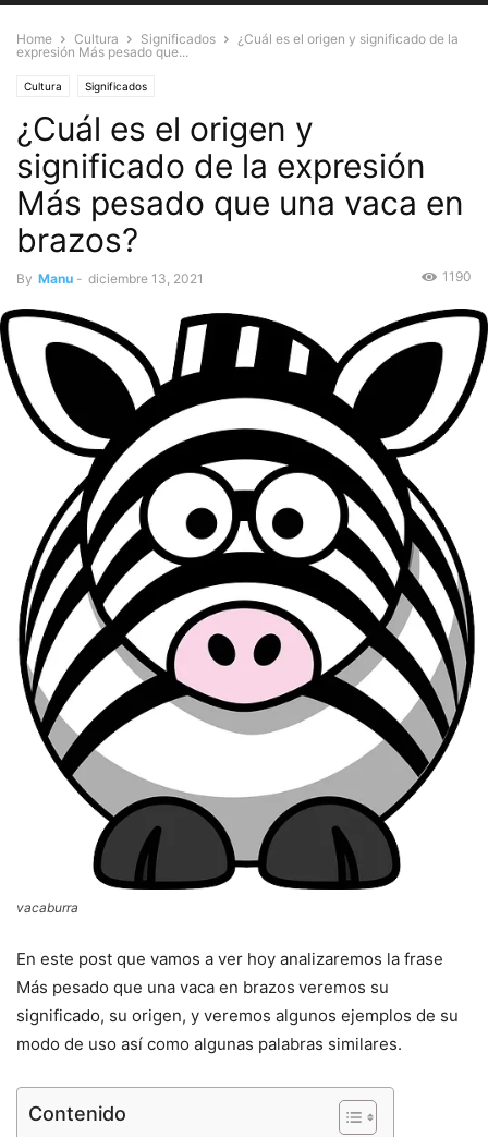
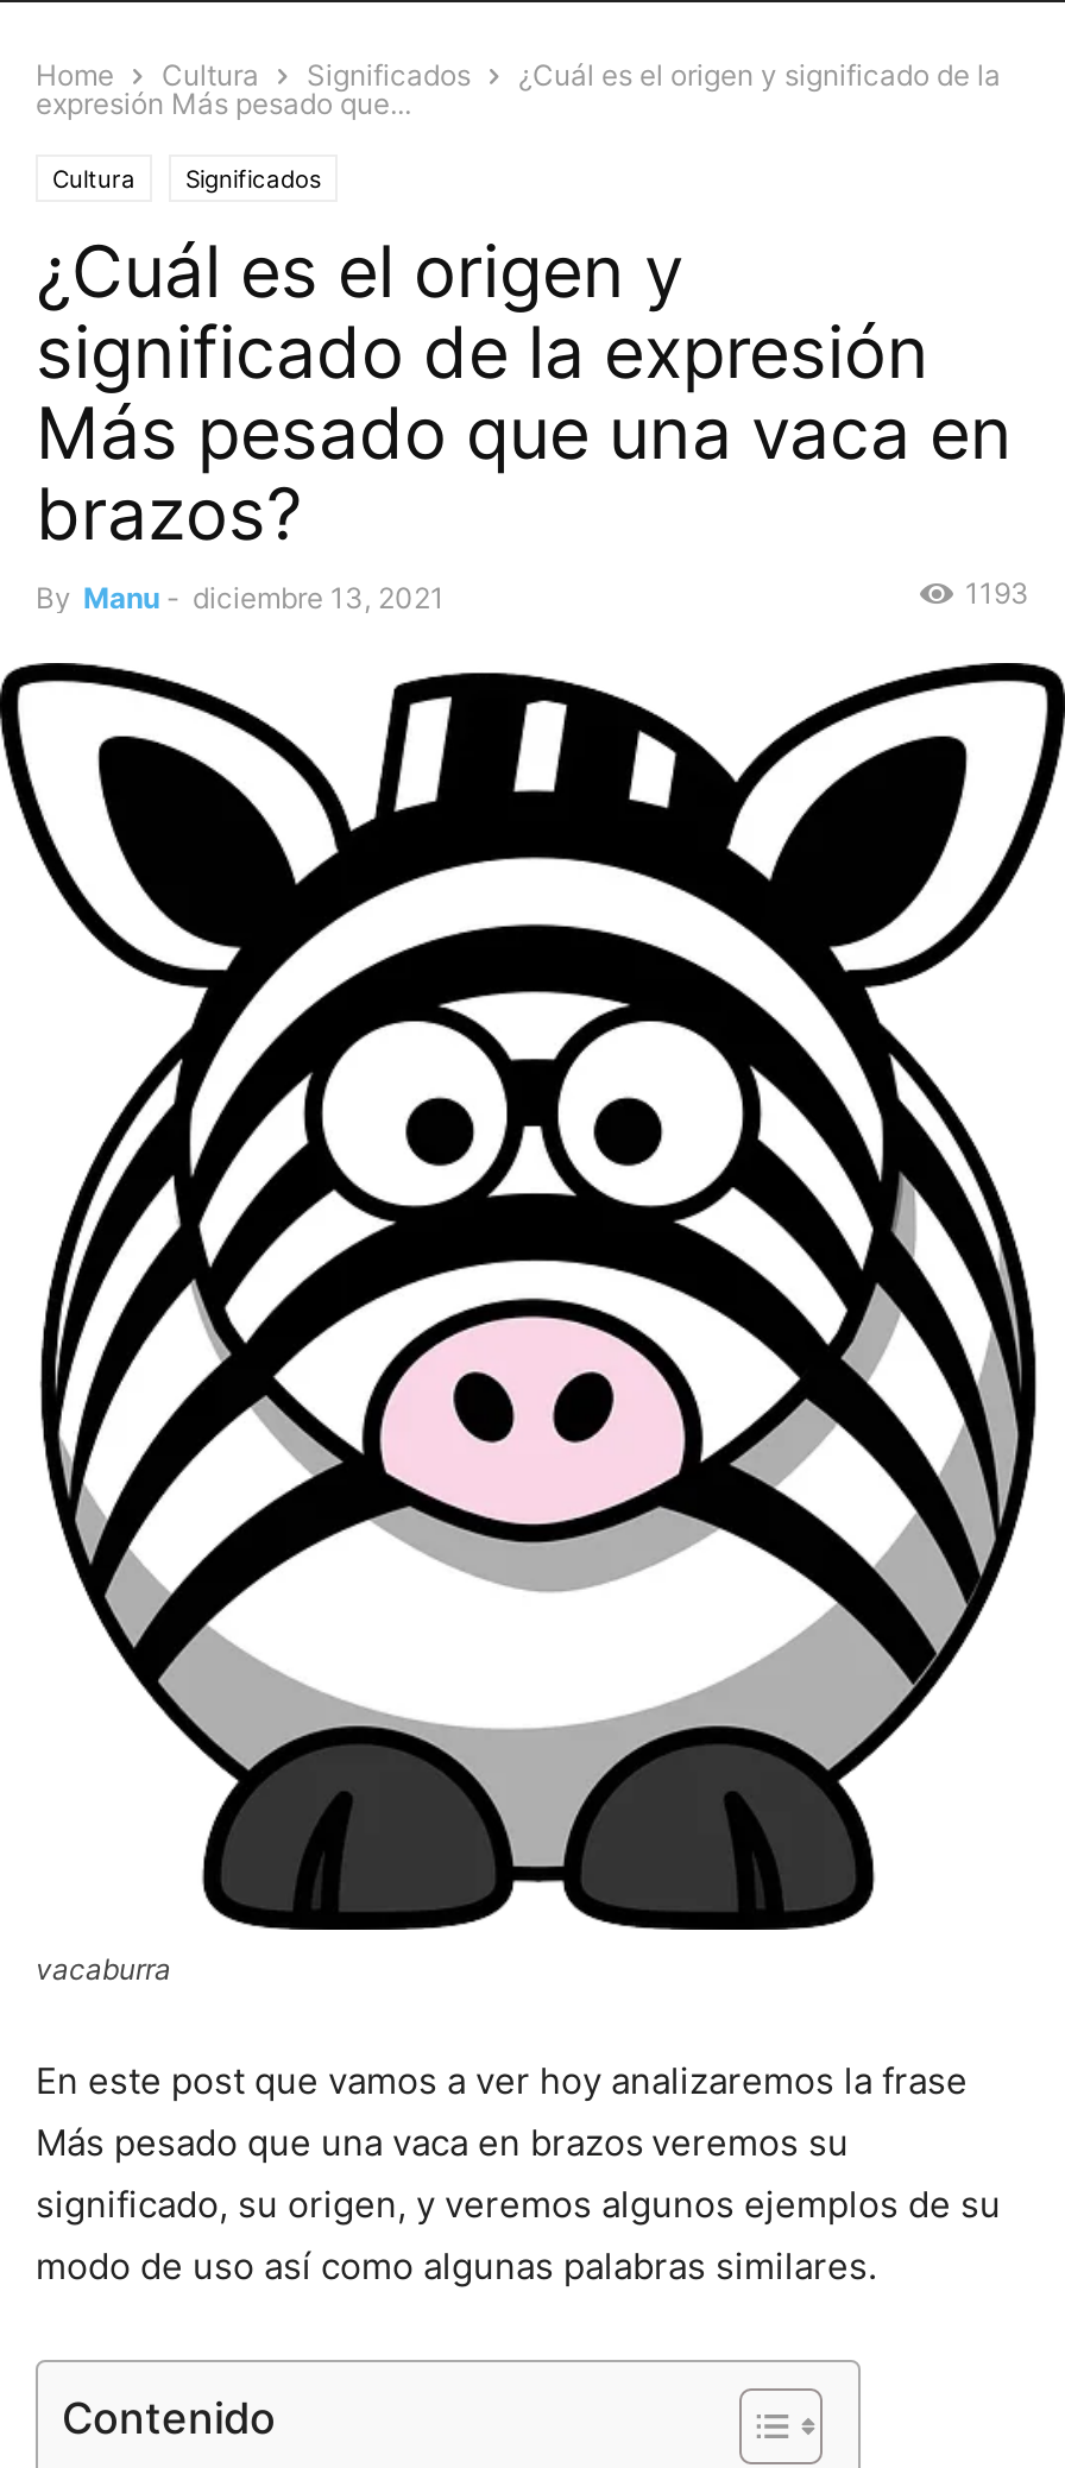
- 1190
+ 1193
